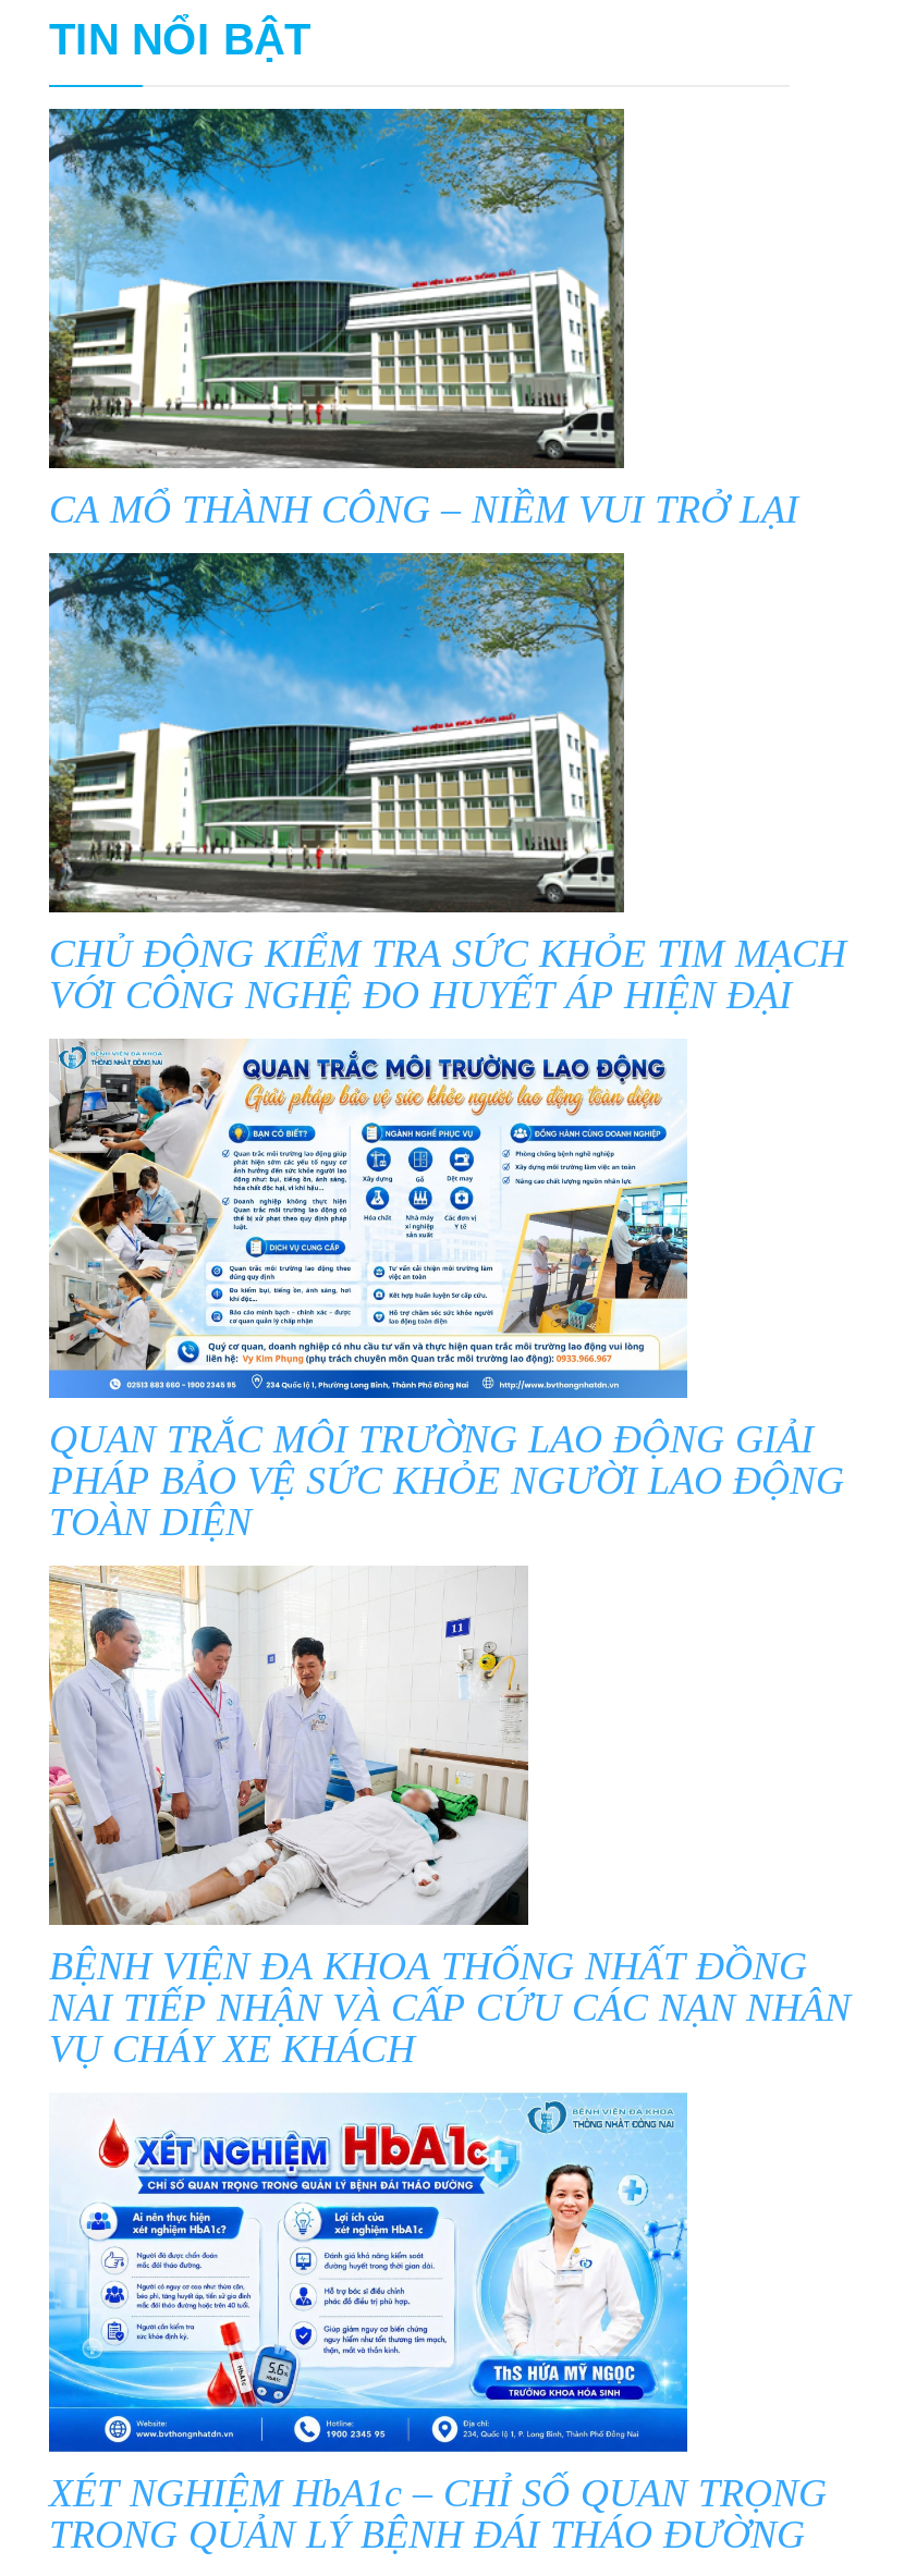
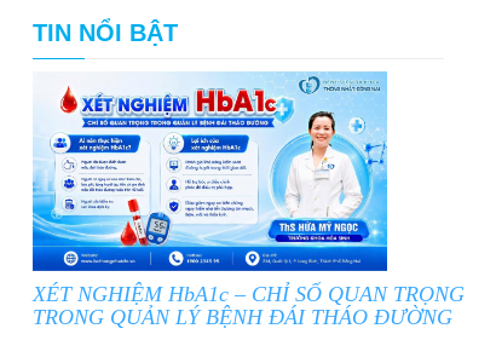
- [image]
- CA MỔ THÀNH CÔNG – NIỀM VUI TRỞ LẠI

- [image]
- CHỦ ĐỘNG KIỂM TRA SỨC KHỎE TIM MẠCH
- VỚI CÔNG NGHỆ ĐO HUYẾT ÁP HIỆN ĐẠI

- [image]
- QUAN TRẮC MÔI TRƯỜNG LAO ĐỘNG GIẢI
- PHÁP BẢO VỆ SỨC KHỎE NGƯỜI LAO ĐỘNG
- TOÀN DIỆN

- [image]
- BỆNH VIỆN ĐA KHOA THỐNG NHẤT ĐỒNG
- NAI TIẾP NHẬN VÀ CẤP CỨU CÁC NẠN NHÂN
- VỤ CHÁY XE KHÁCH
